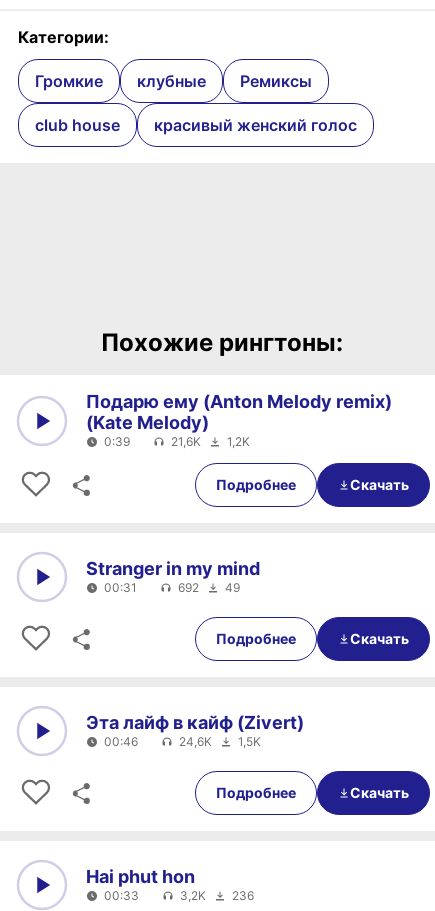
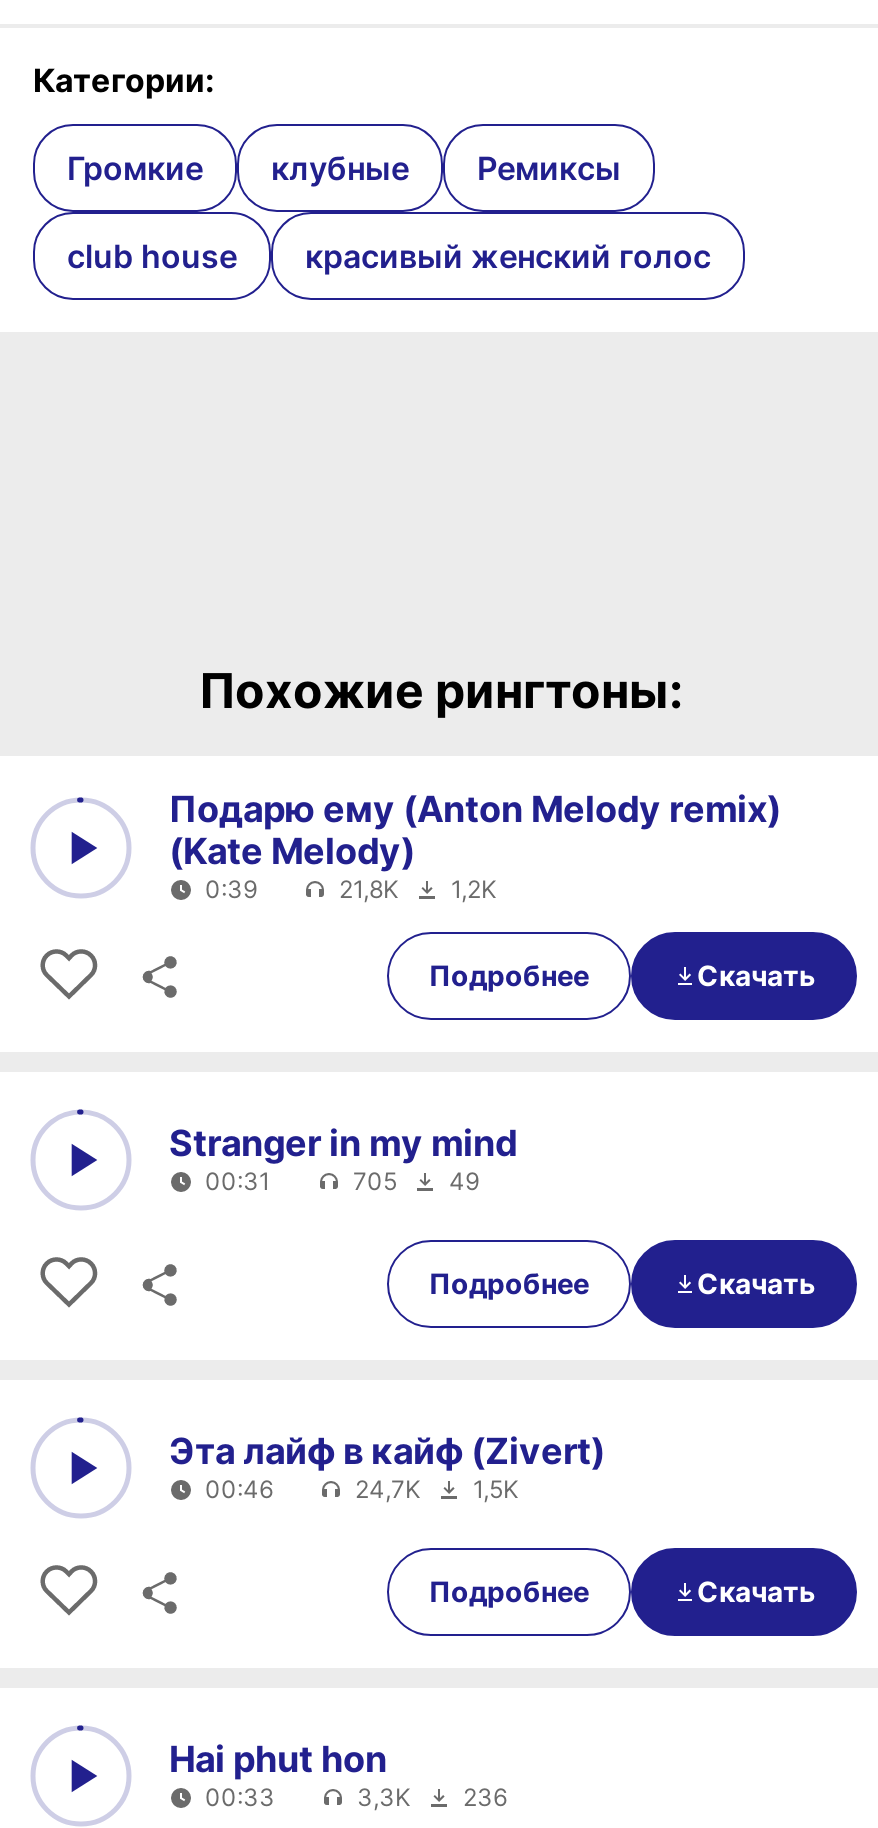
- 21,6K 1,2K
+ 21,8K 1,2K

- 692 49
+ 705 49

- 24,6K 1,5K
+ 24,7K 1,5K

- 3,2K 236
+ 3,3K 236
